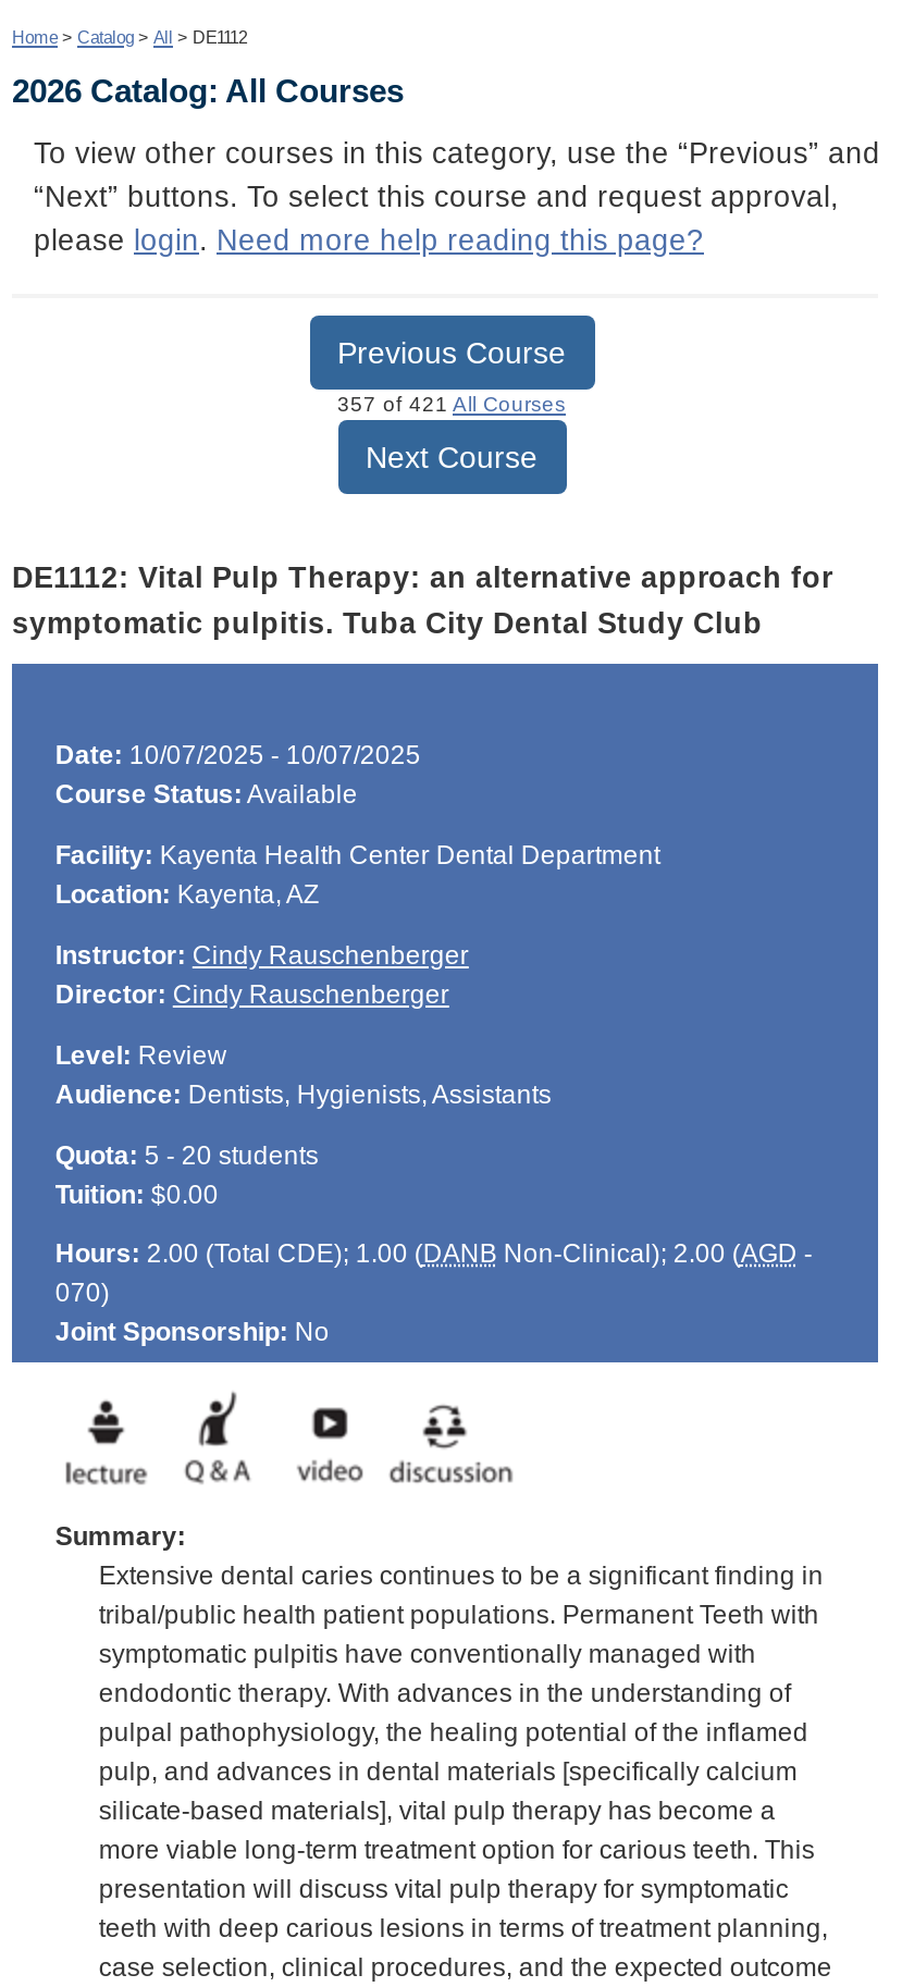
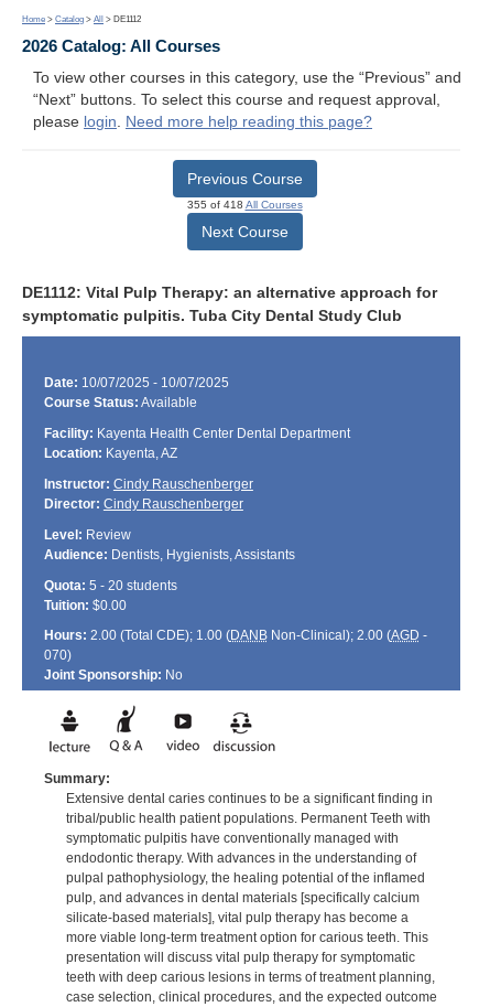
- 357 of 421All Courses
+ 355 of 418All Courses
